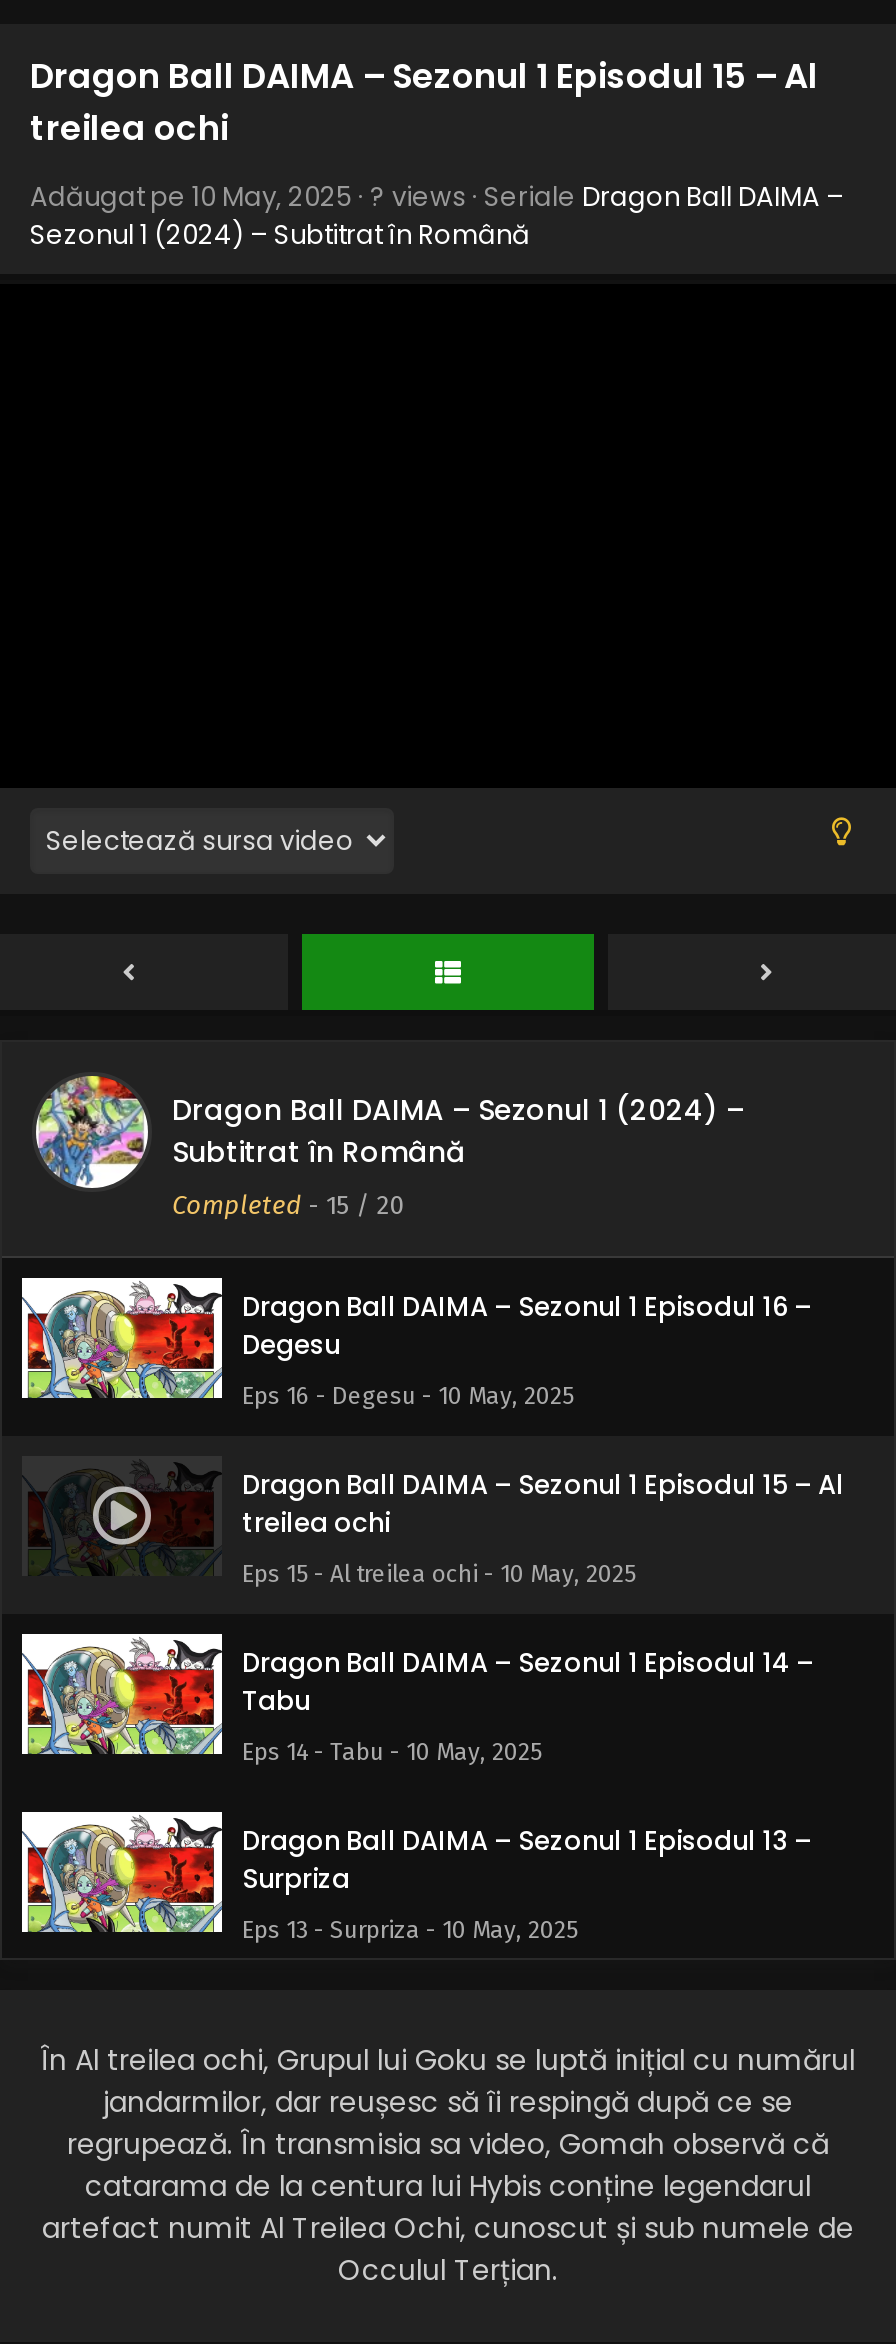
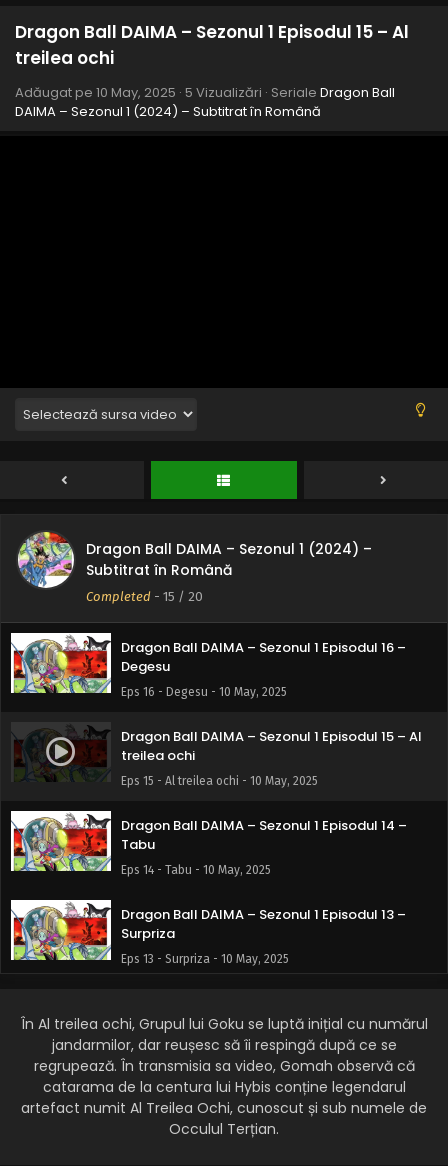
- Adăugat pe 10 May, 2025 ·? views · Seriale Dragon Ball DAIMA –
- Sezonul 1 (2024) – Subtitrat în Română
+ Adăugat pe 10 May, 2025 · 5 Vizualizări · Seriale Dragon Ball
+ DAIMA – Sezonul 1 (2024) – Subtitrat în Română
